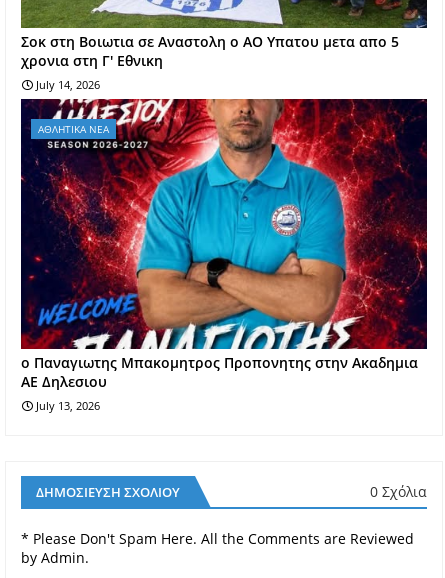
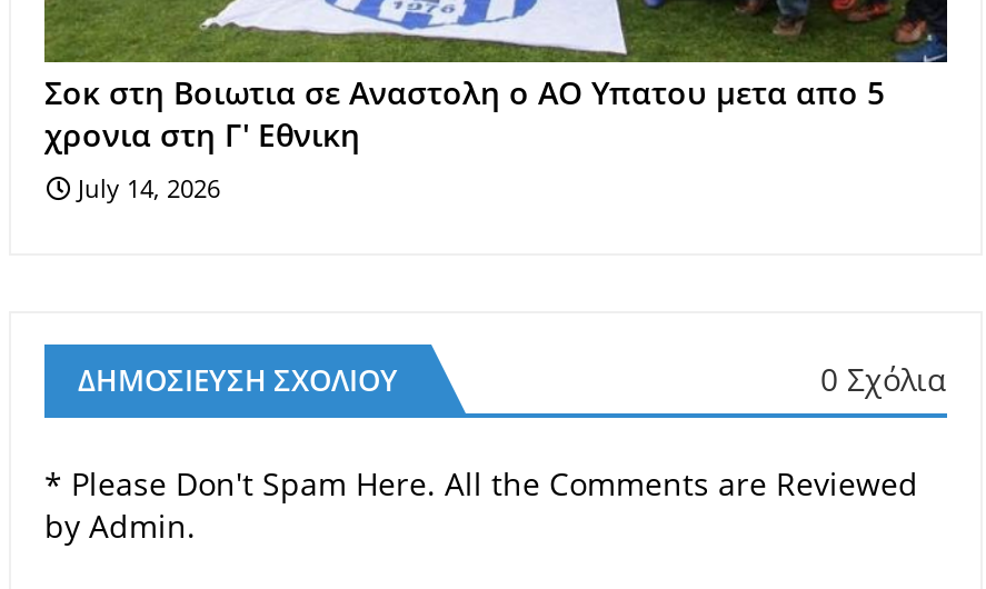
- [image]
- ΑΘΛΗΤΙΚΑ ΝΕΑ

- ο Παναγιωτης Μπακομητρος Προπονητης στην Ακαδημια
- ΑΕ Δηλεσιου
- July 13, 2026
